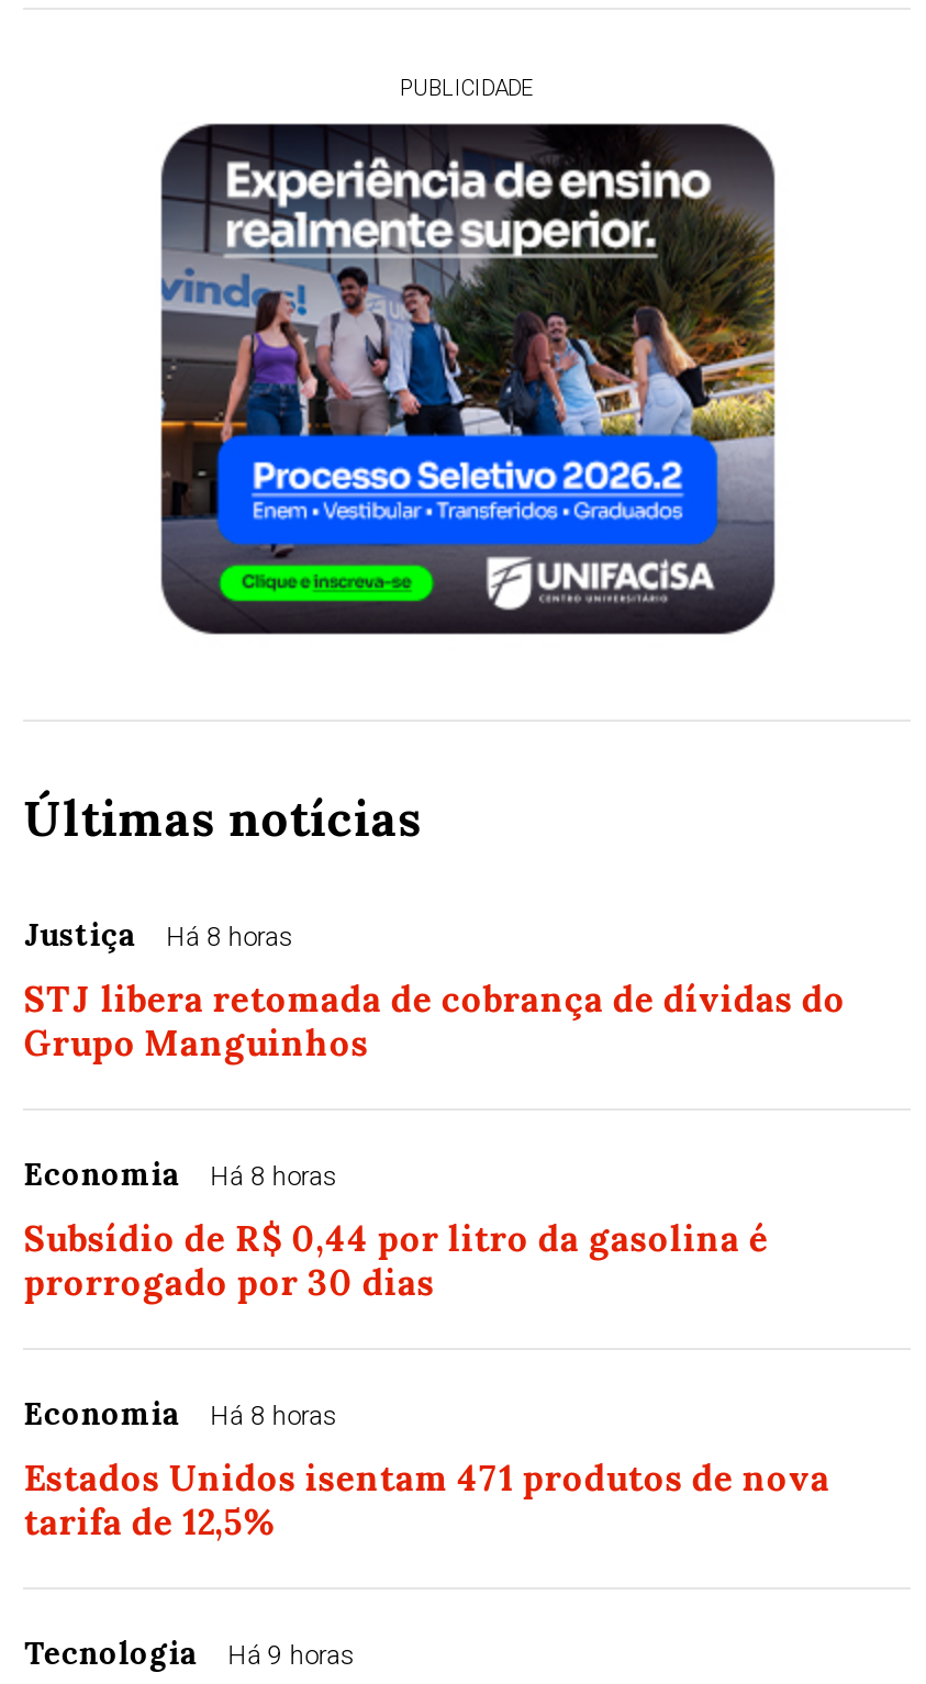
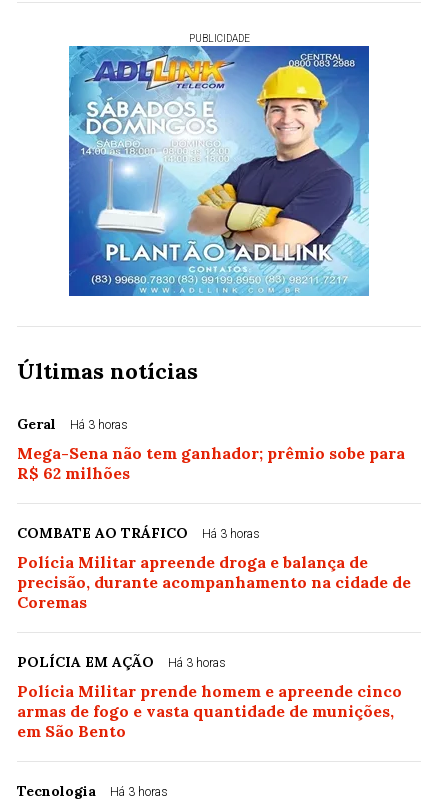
- [image]
+ [image]

- Justiça
- Há 8 horas
+ Geral
+ Há 3 horas

- STJ libera retomada de cobrança de dívidas do
- Grupo Manguinhos
+ Mega-Sena não tem ganhador; prêmio sobe para
+ R$ 62 milhões

- Economia
- Há 8 horas
+ COMBATE AO TRÁFICO
+ Há 3 horas

- Subsídio de R$ 0,44 por litro da gasolina é
- prorrogado por 30 dias
+ Polícia Militar apreende droga e balança de
+ precisão, durante acompanhamento na cidade de
+ Coremas

- Economia
- Há 8 horas
+ POLÍCIA EM AÇÃO
+ Há 3 horas

- Estados Unidos isentam 471 produtos de nova
- tarifa de 12,5%
+ Polícia Militar prende homem e apreende cinco
+ armas de fogo e vasta quantidade de munições,
+ em São Bento

- Tecnologia Há 9 horas
+ Tecnologia Há 3 horas
